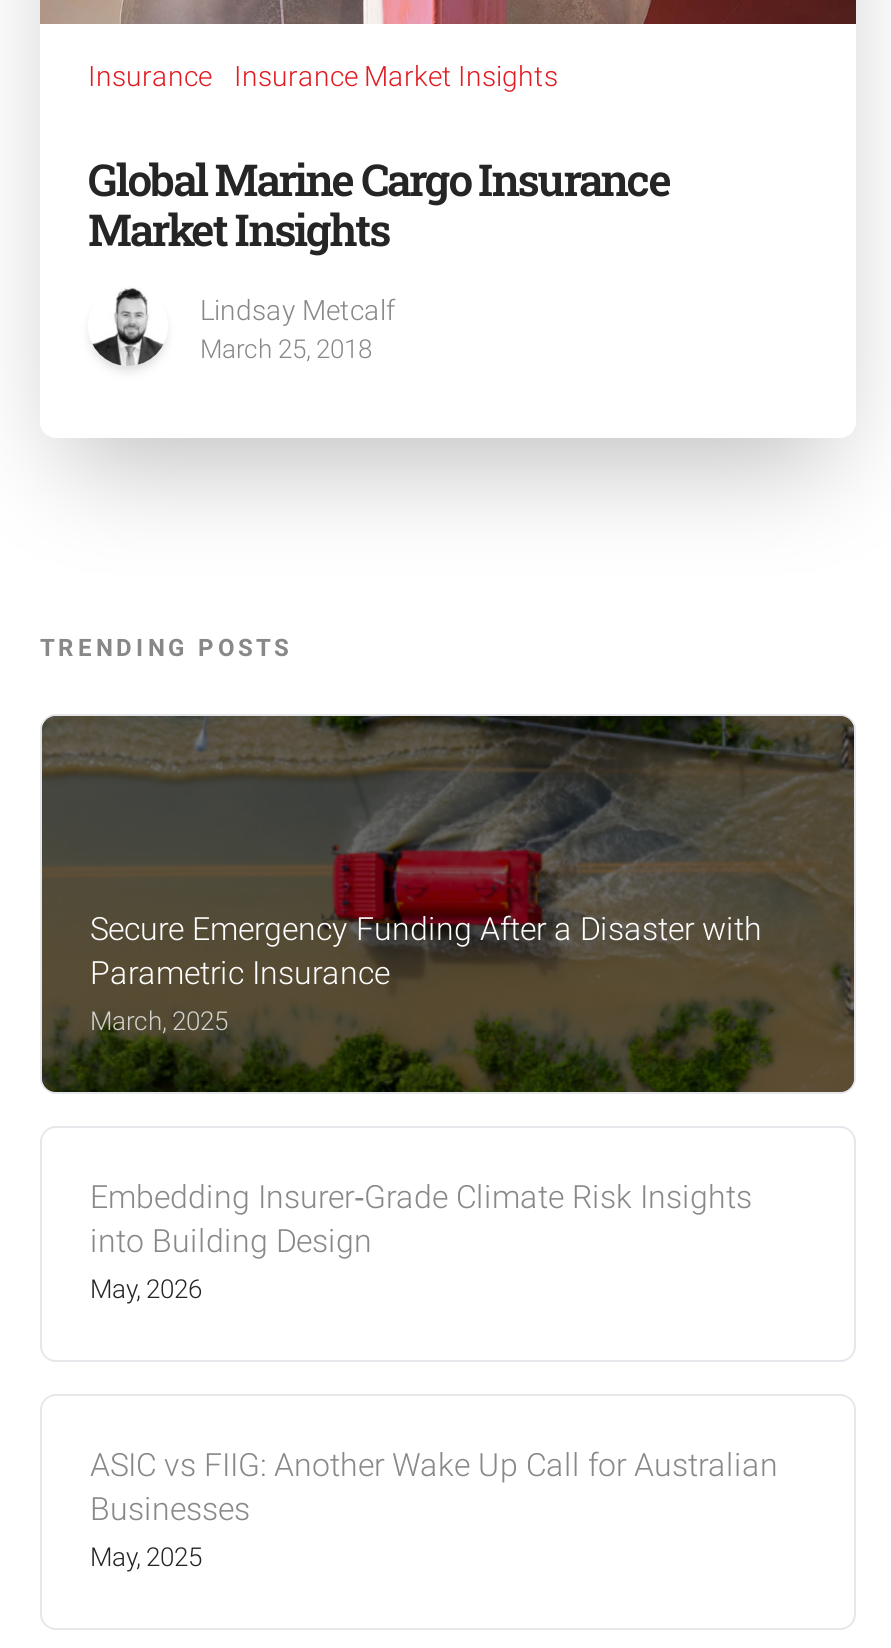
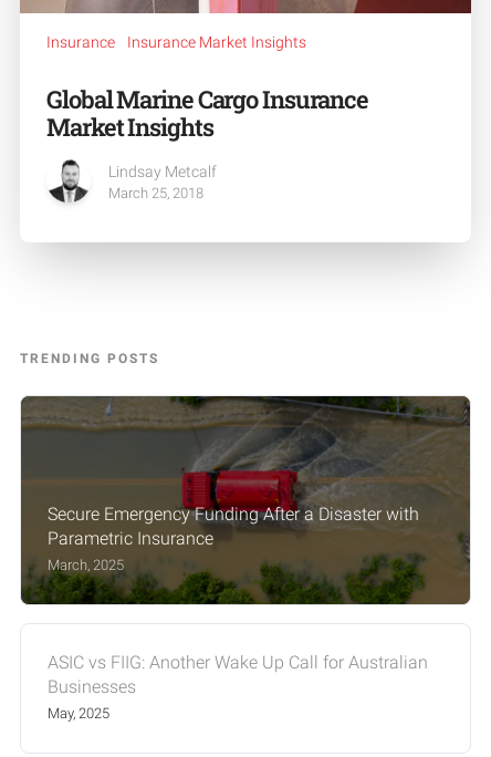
- Embedding Insurer‑Grade Climate Risk Insights
- into Building Design
- May, 2026
